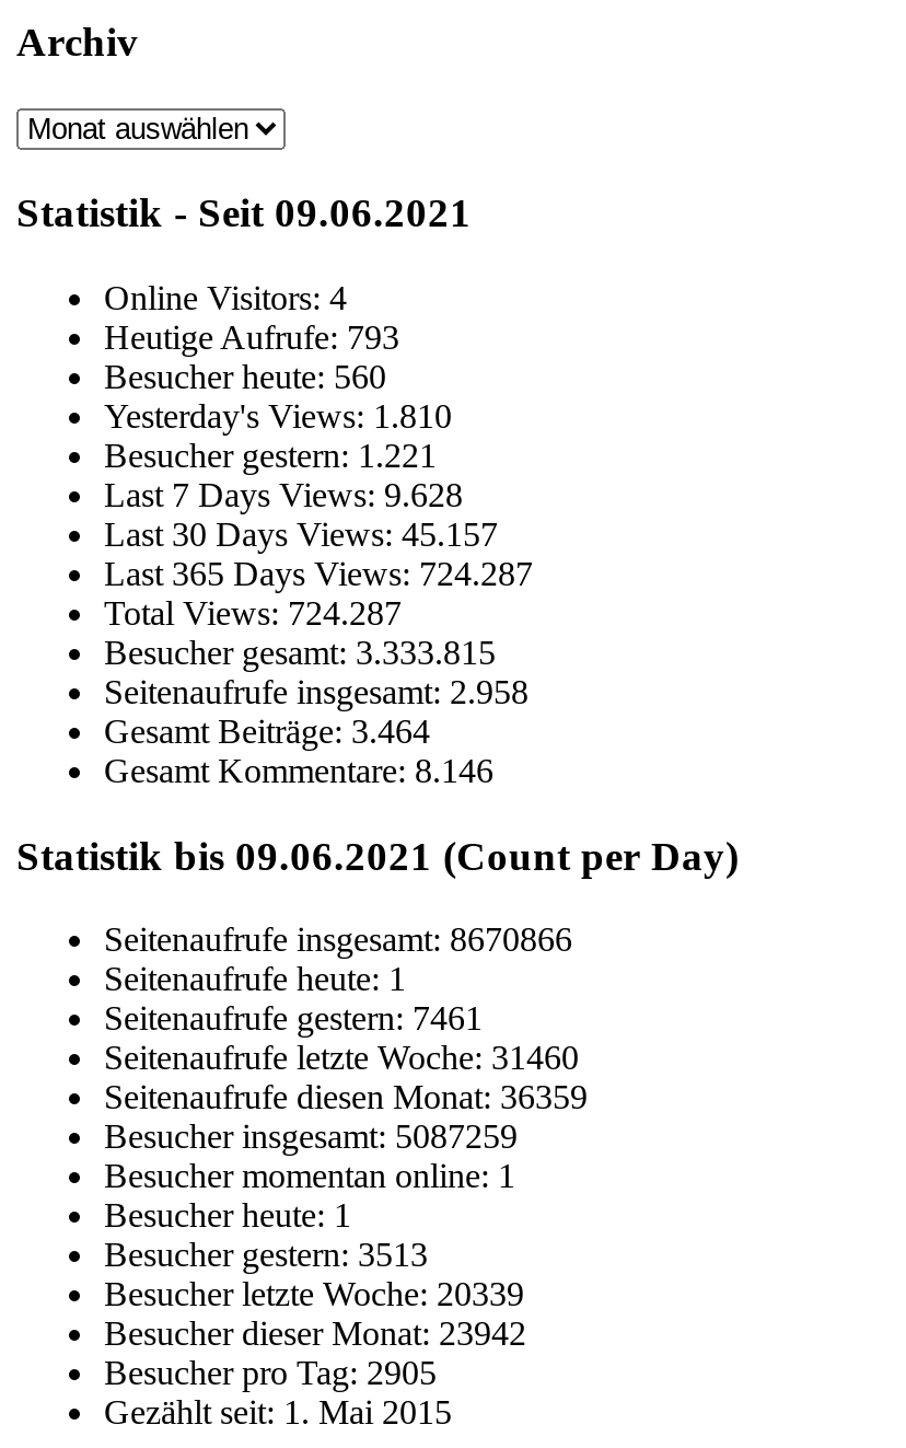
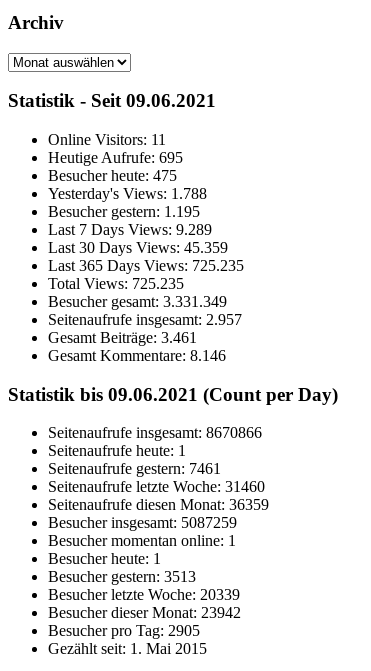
- Online Visitors: 4
+ Online Visitors: 11

- Heutige Aufrufe: 793
+ Heutige Aufrufe: 695

- Besucher heute: 560
+ Besucher heute: 475

- Yesterday's Views: 1.810
+ Yesterday's Views: 1.788

- Besucher gestern: 1.221
+ Besucher gestern: 1.195

- Last 7 Days Views: 9.628
+ Last 7 Days Views: 9.289

- Last 30 Days Views: 45.157
+ Last 30 Days Views: 45.359

- Last 365 Days Views: 724.287
+ Last 365 Days Views: 725.235

- Total Views: 724.287
+ Total Views: 725.235

- Besucher gesamt: 3.333.815
+ Besucher gesamt: 3.331.349

- Seitenaufrufe insgesamt: 2.958
+ Seitenaufrufe insgesamt: 2.957

- Gesamt Beiträge:3.464
+ Gesamt Beiträge:3.461
